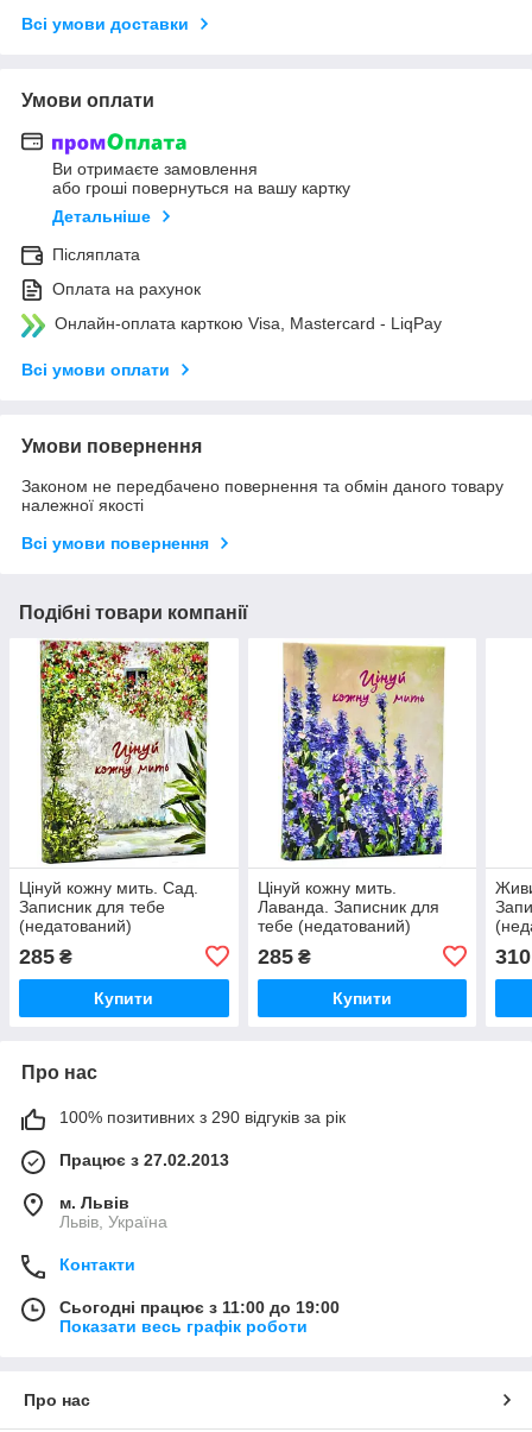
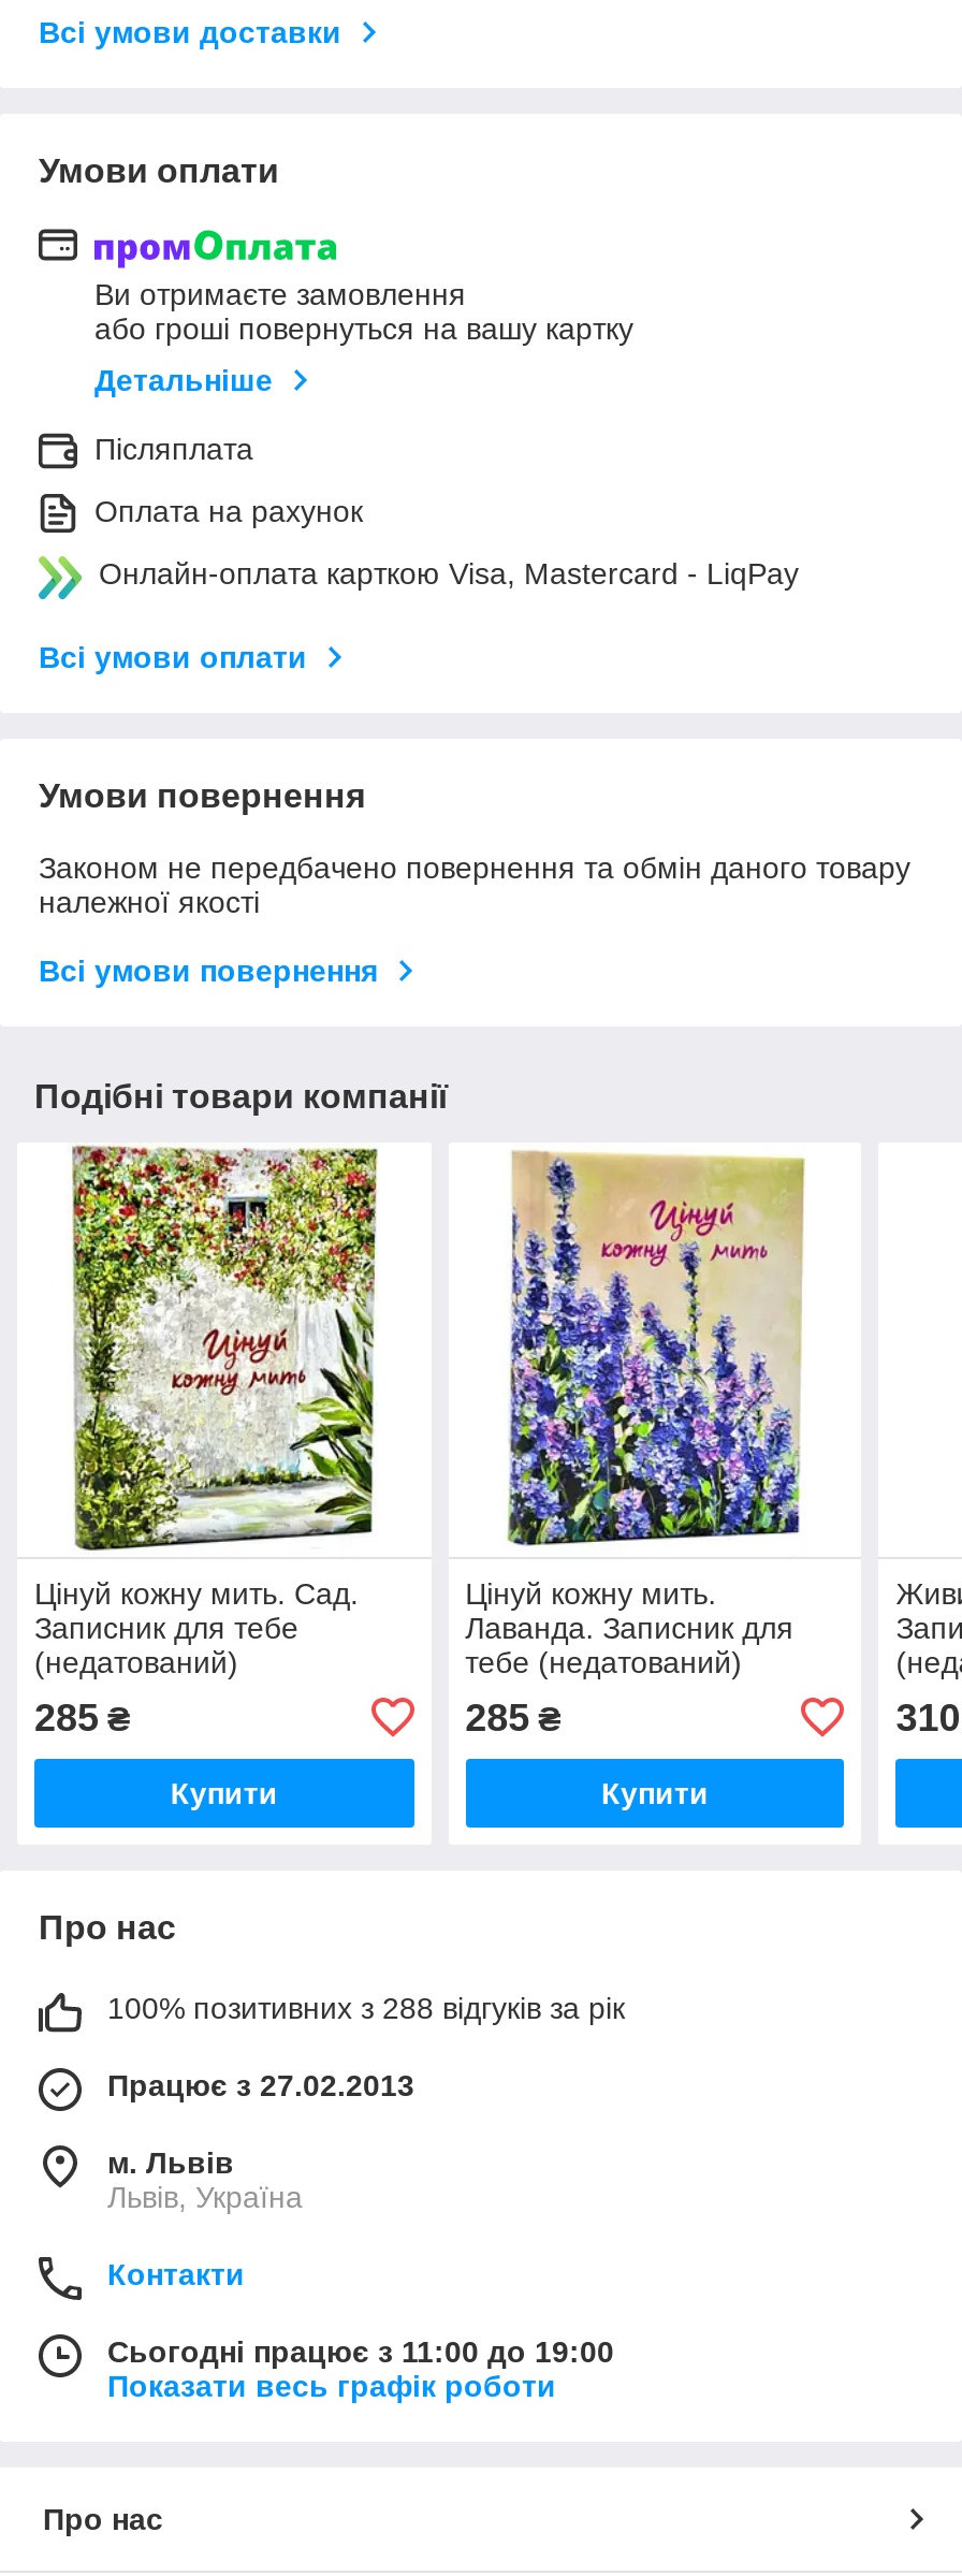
- 100% позитивних з 290 відгуків за рік
+ 100% позитивних з 288 відгуків за рік
